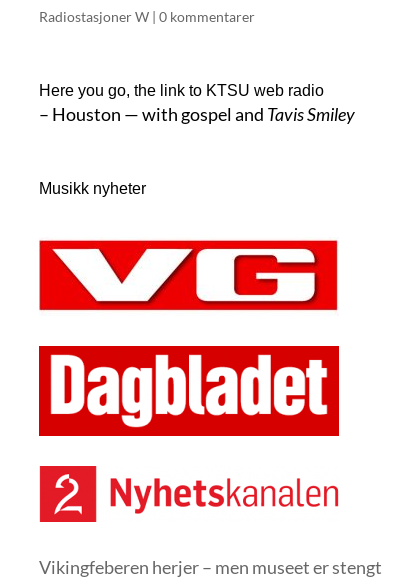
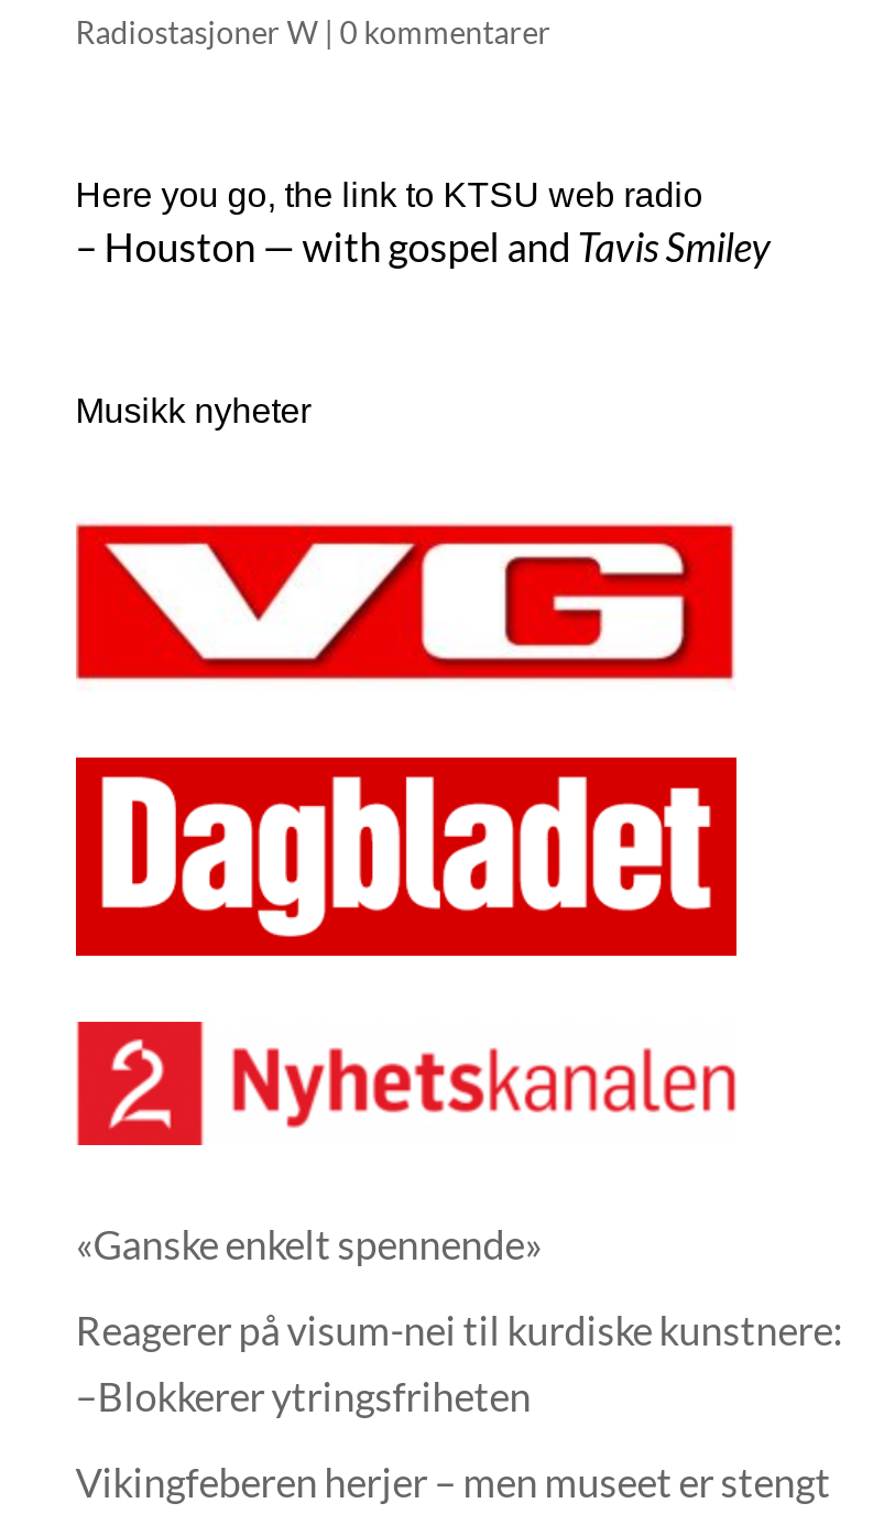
+ «Ganske enkelt spennende»
+ Reagerer på visum-nei til kurdiske kunstnere:
+ –Blokkerer ytringsfriheten
